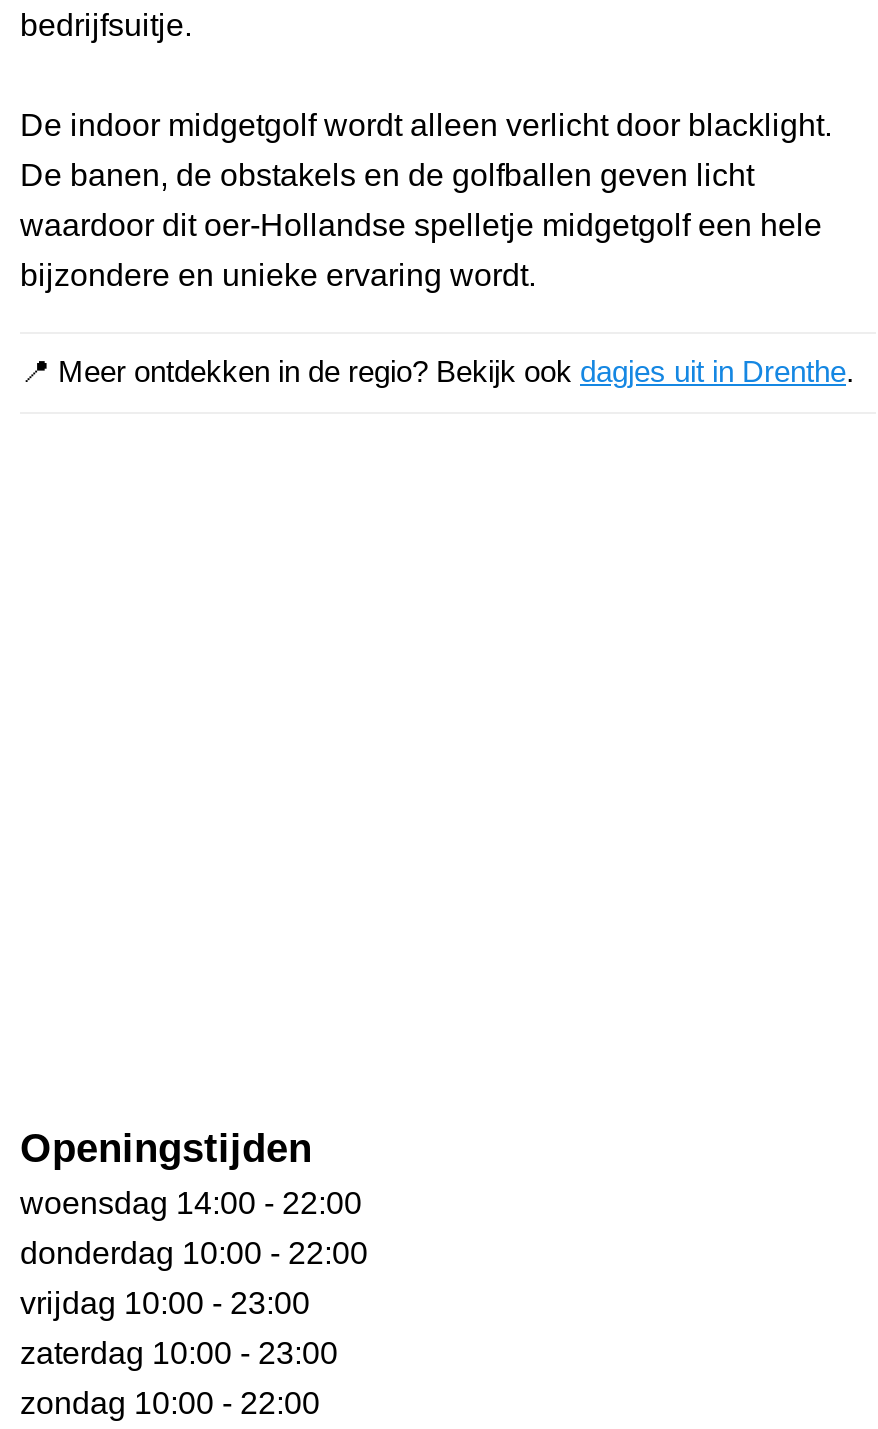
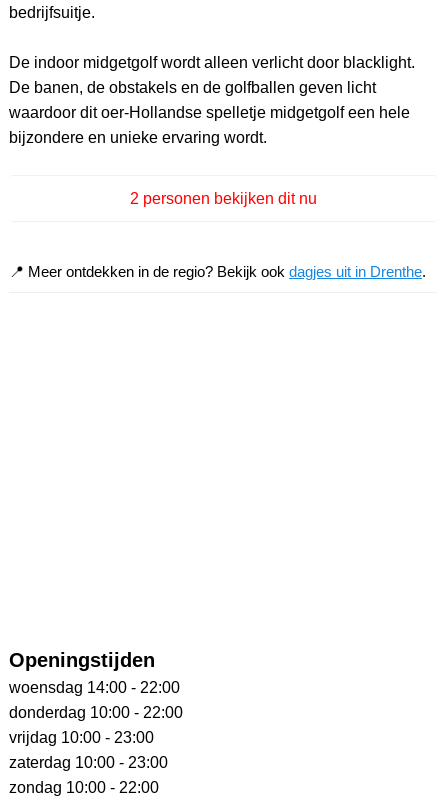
+ 2 personen bekijken dit nu
